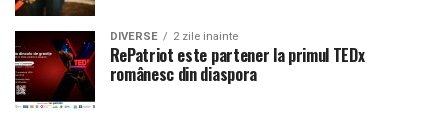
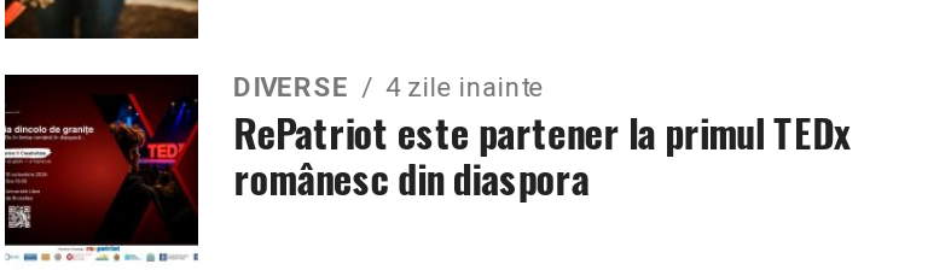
- DIVERSE 2 zile inainte
+ DIVERSE 4 zile inainte
